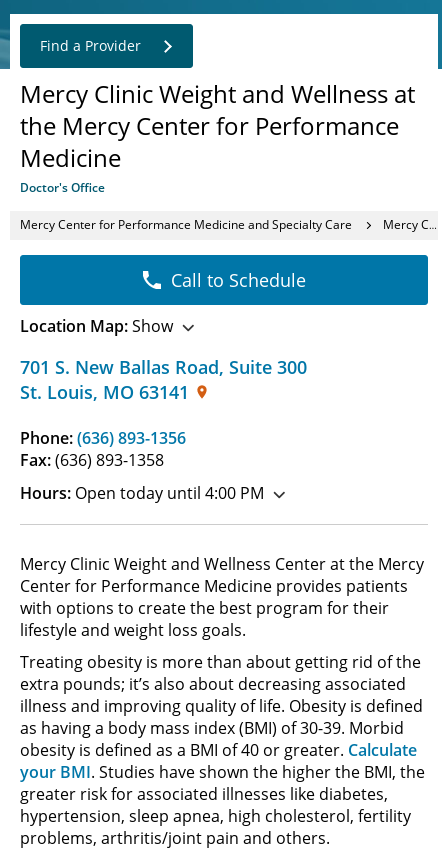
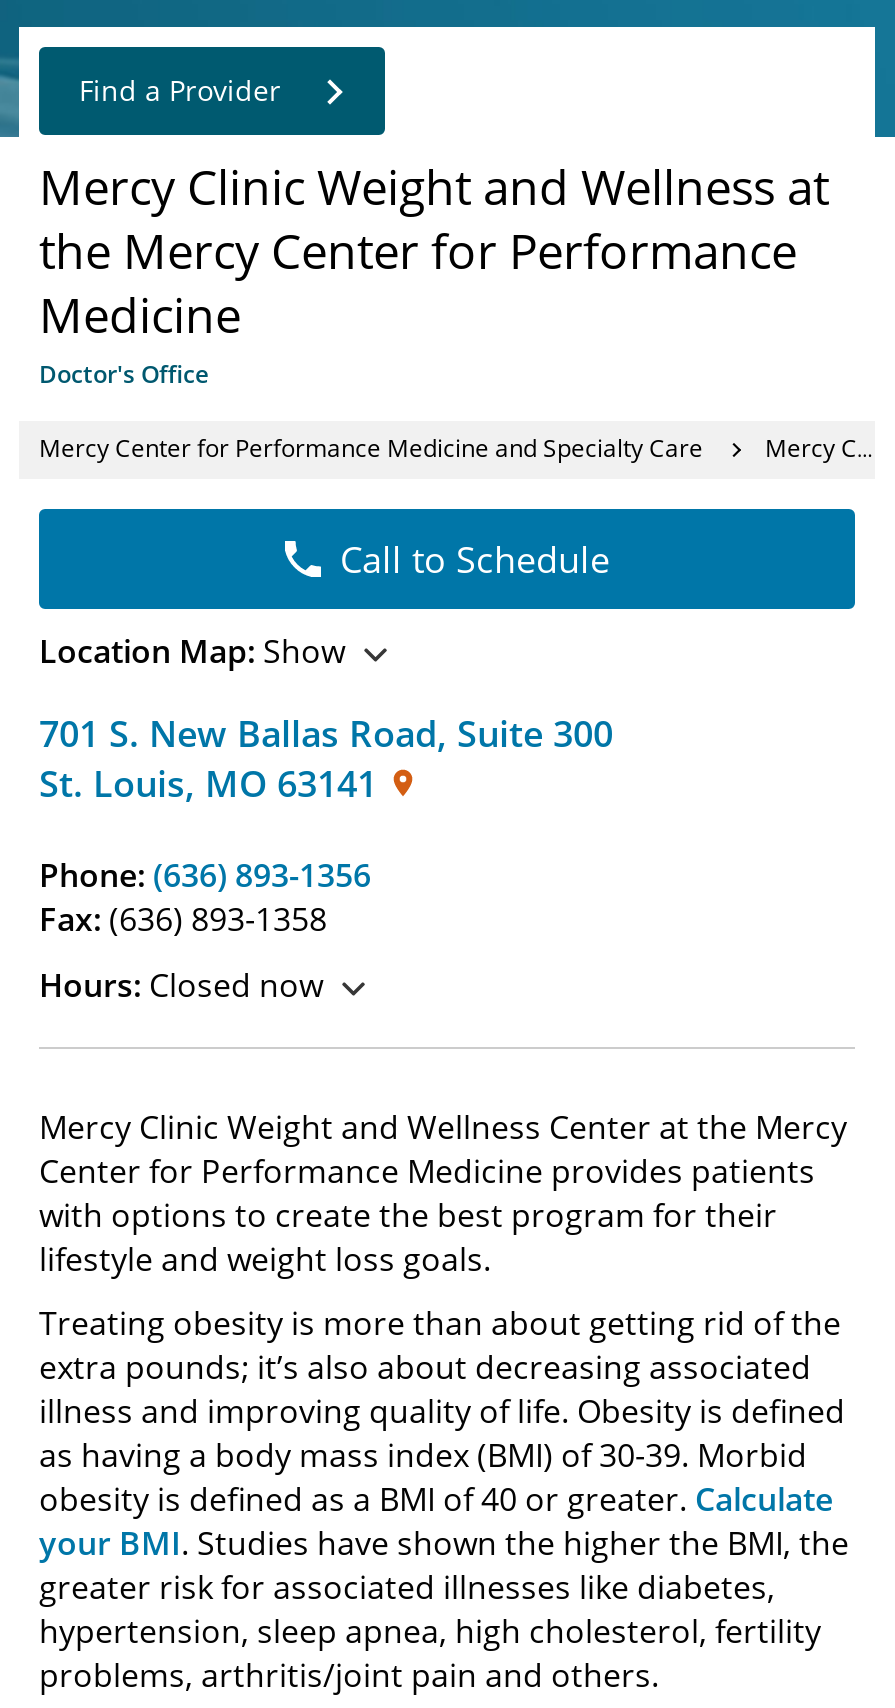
- Hours: Open today until 4:00 PM
+ Hours: Closed now
